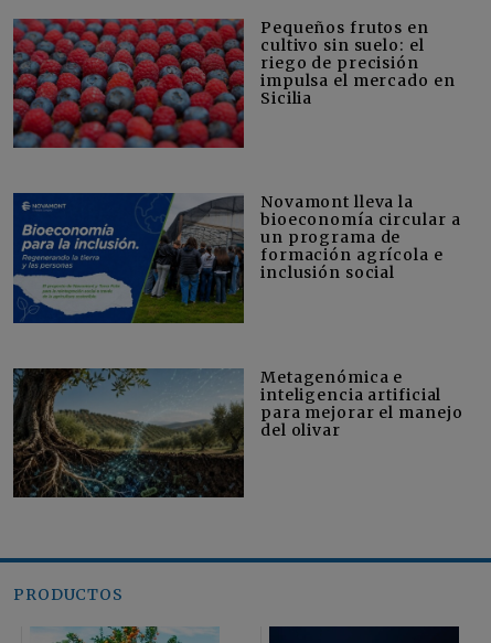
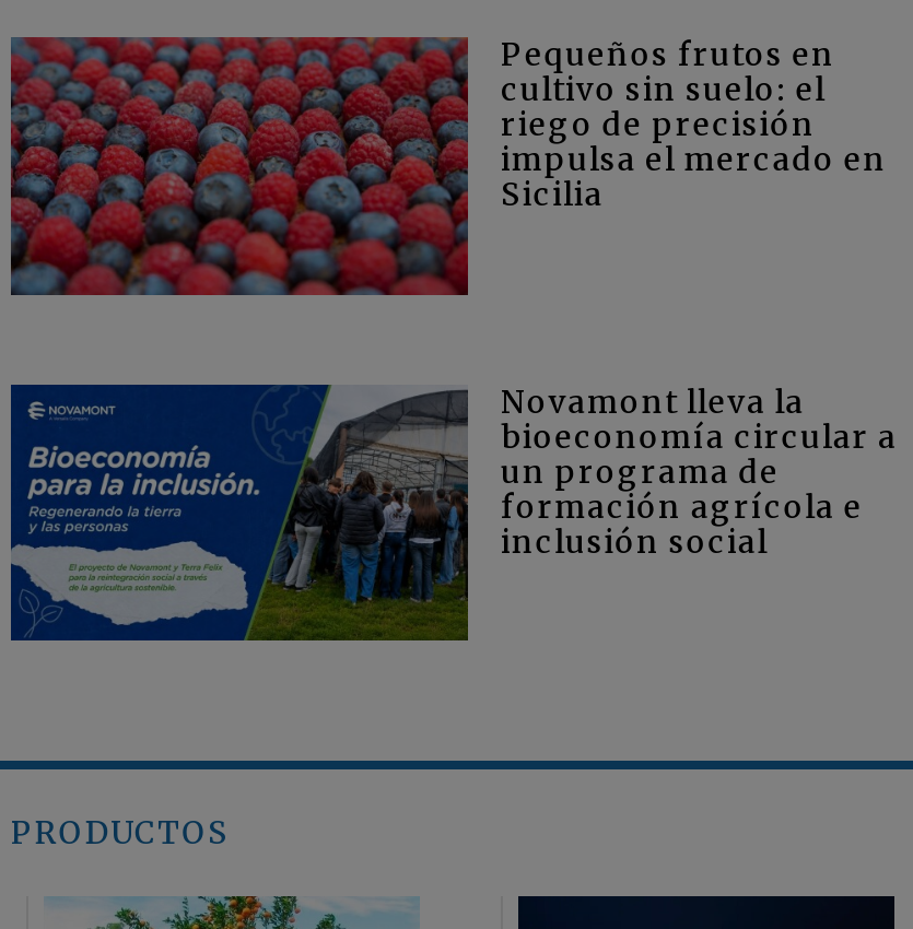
- [image]
- Metagenómica e
- inteligencia artificial
- para mejorar el manejo
- del olivar
